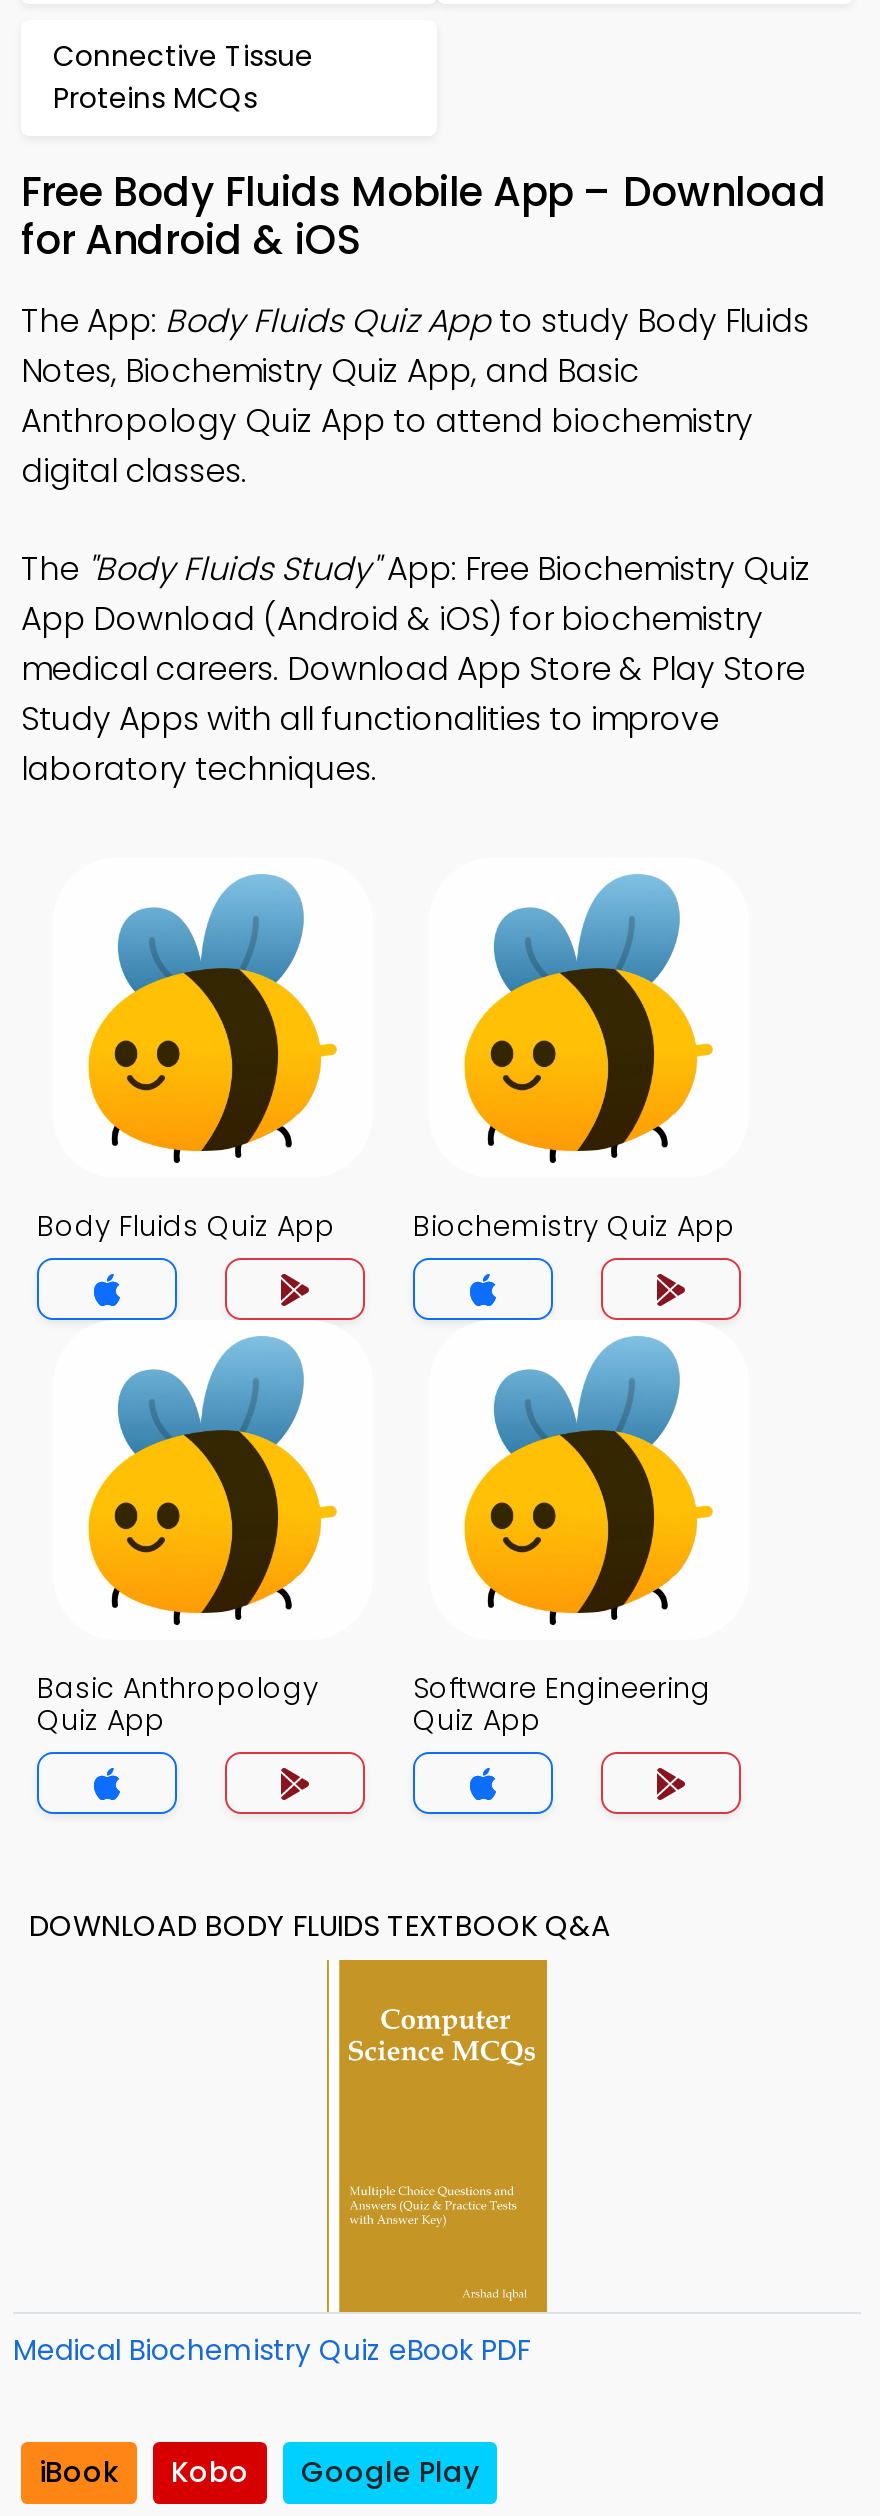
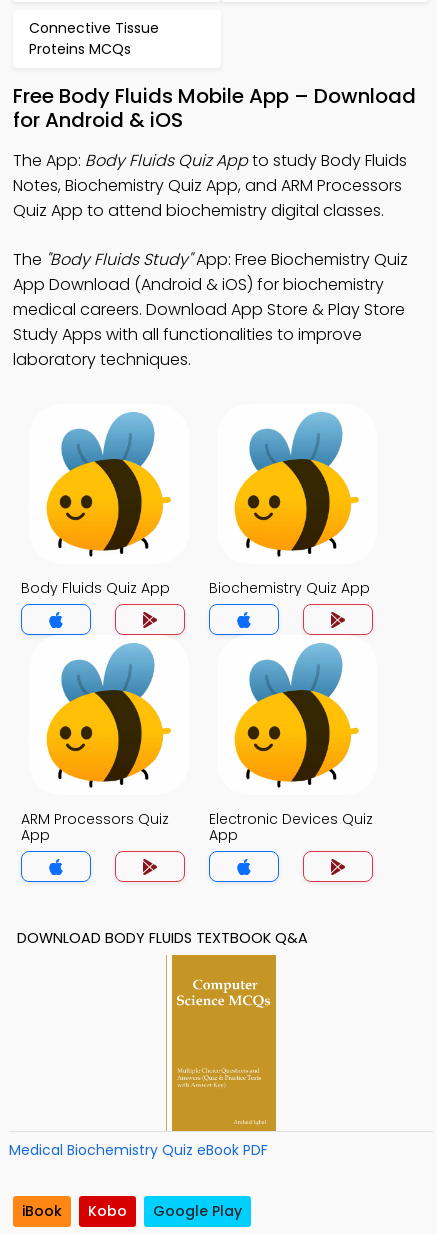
- Notes, Biochemistry Quiz App, and Basic
- Anthropology Quiz App to attend biochemistry
- digital classes.
+ Notes, Biochemistry Quiz App, and ARM Processors
+ Quiz App to attend biochemistry digital classes.

- Basic Anthropology
- Quiz App
+ ARM Processors Quiz
+ App

- Software Engineering
- Quiz App
+ Electronic Devices Quiz
+ App
